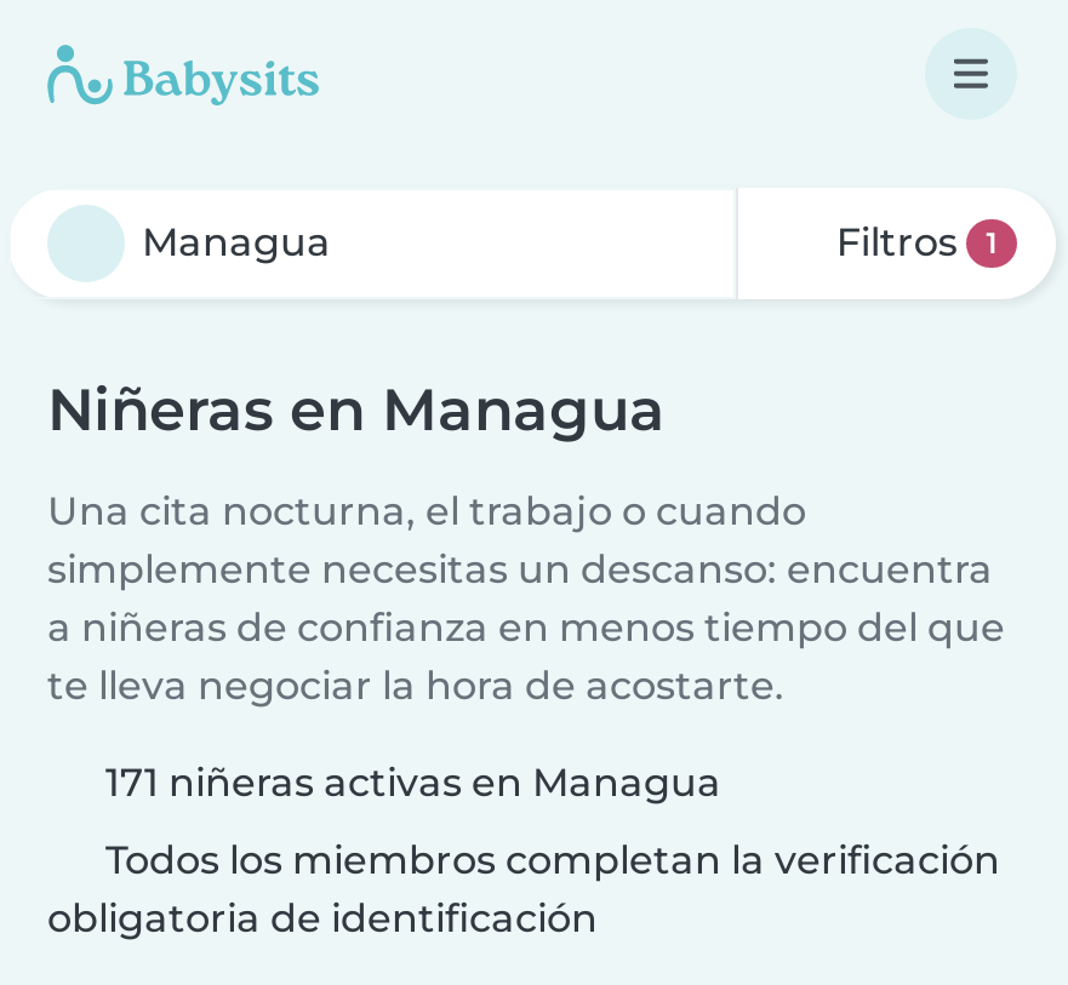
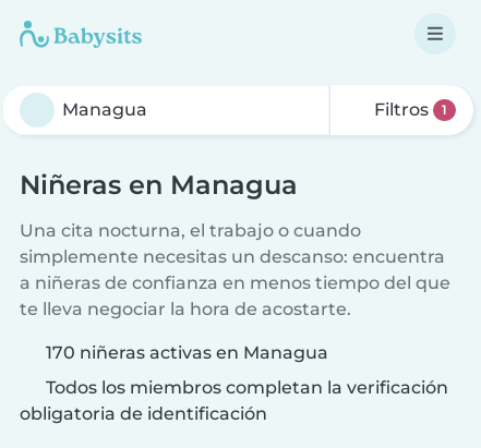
- 171 niñeras activas en Managua
+ 170 niñeras activas en Managua
